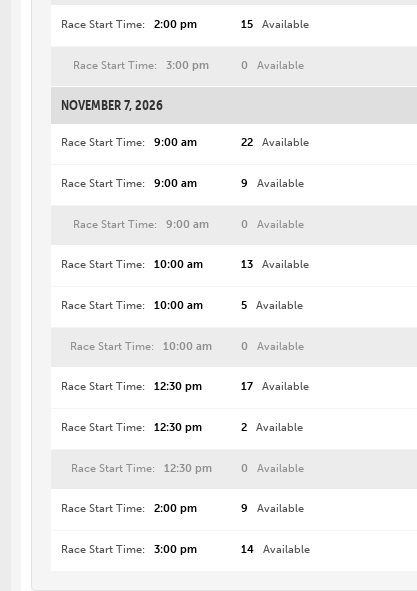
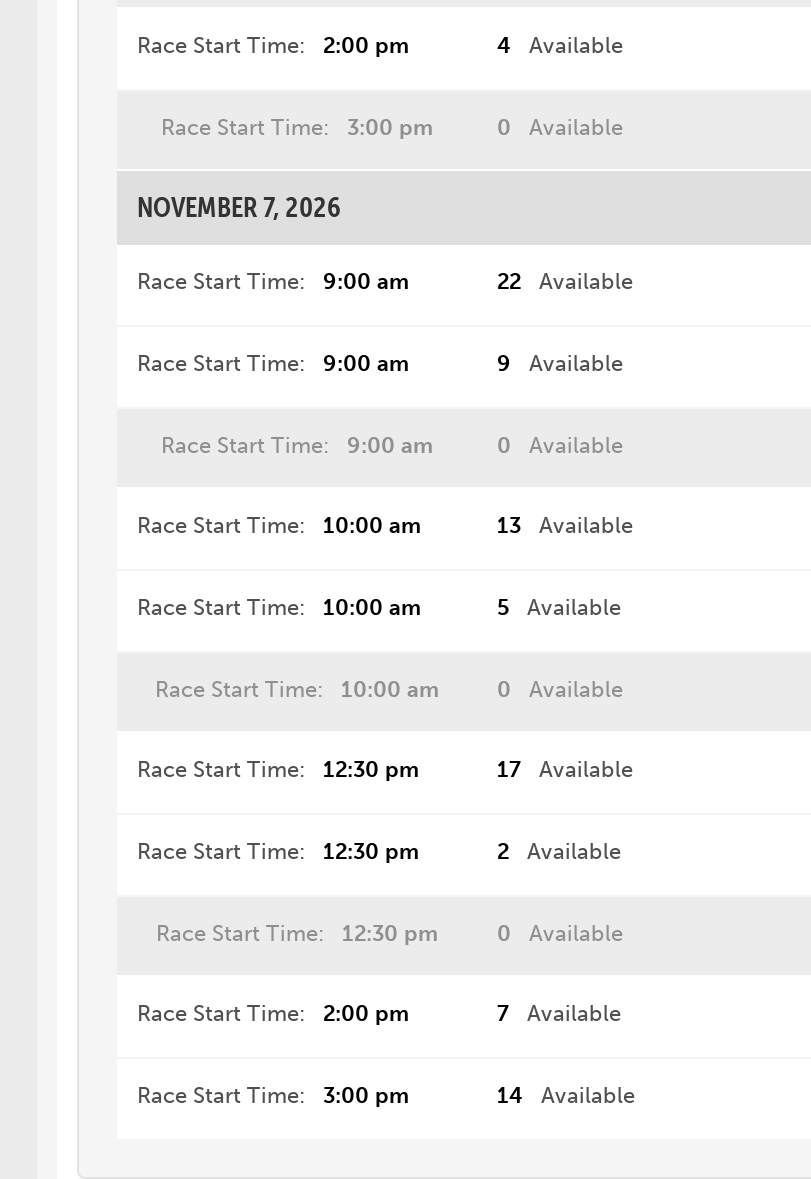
- 15 Available
+ 4 Available

- 9 Available
+ 7 Available
